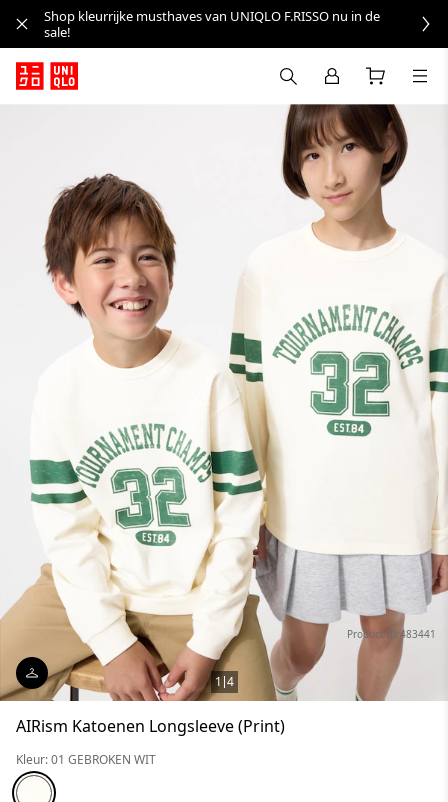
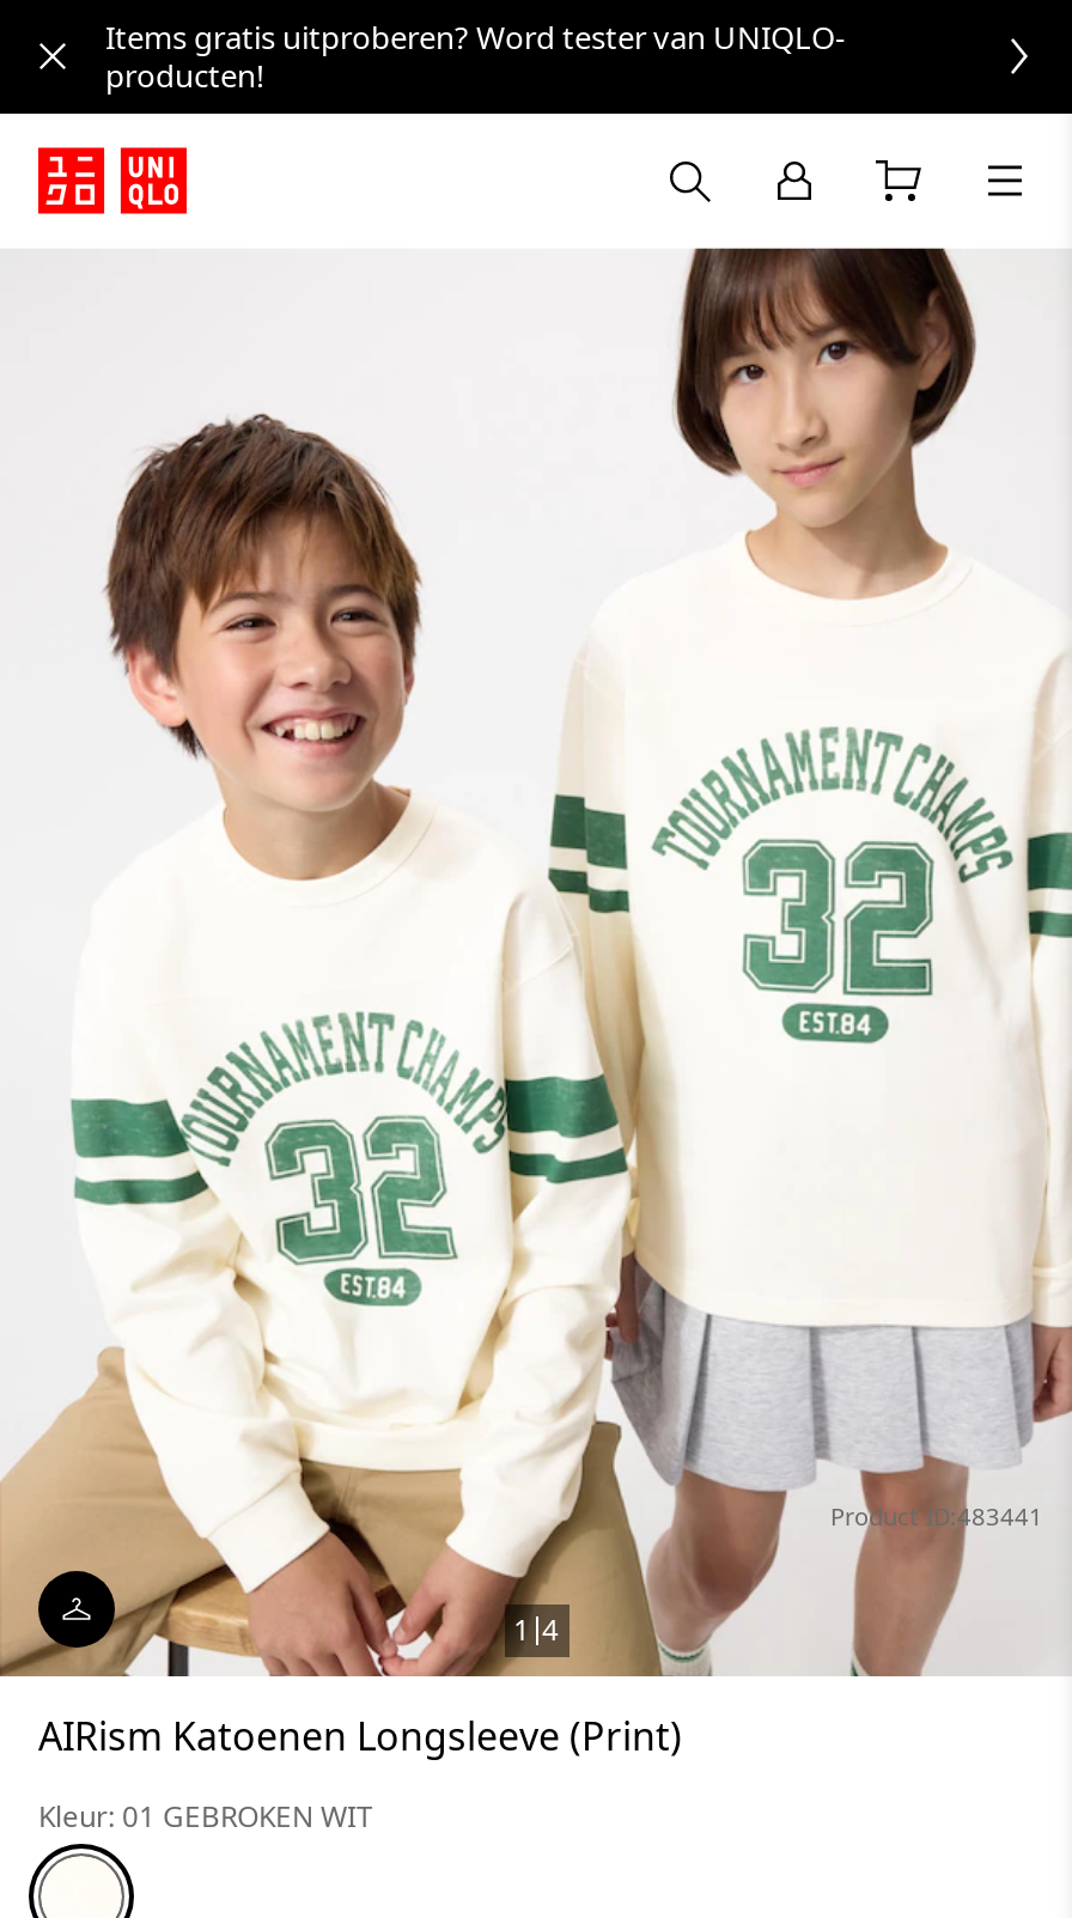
- Shop kleurrijke musthaves van UNIQLO F.RISSO nu in de
- sale!
+ Items gratis uitproberen? Word tester van UNIQLO-
+ producten!
